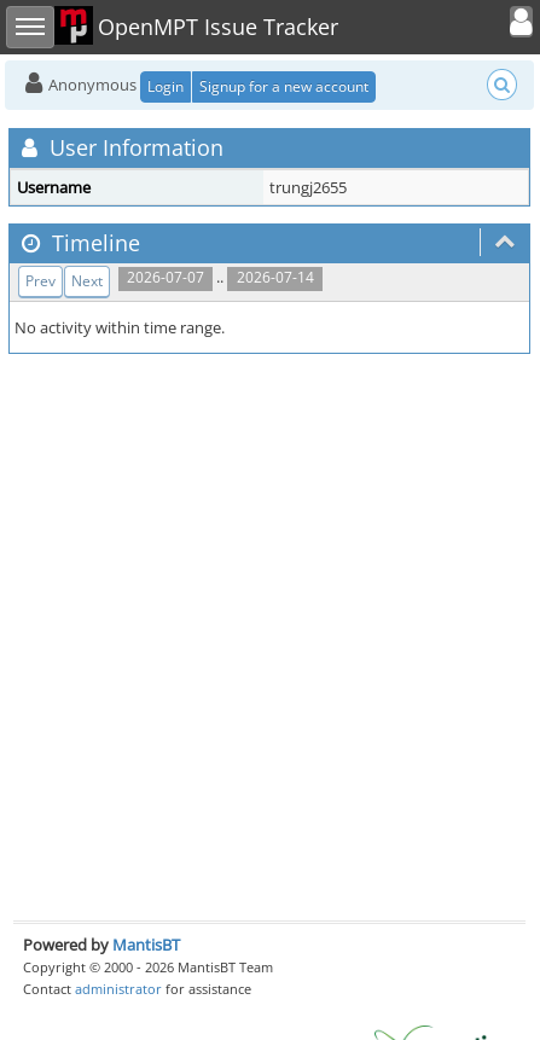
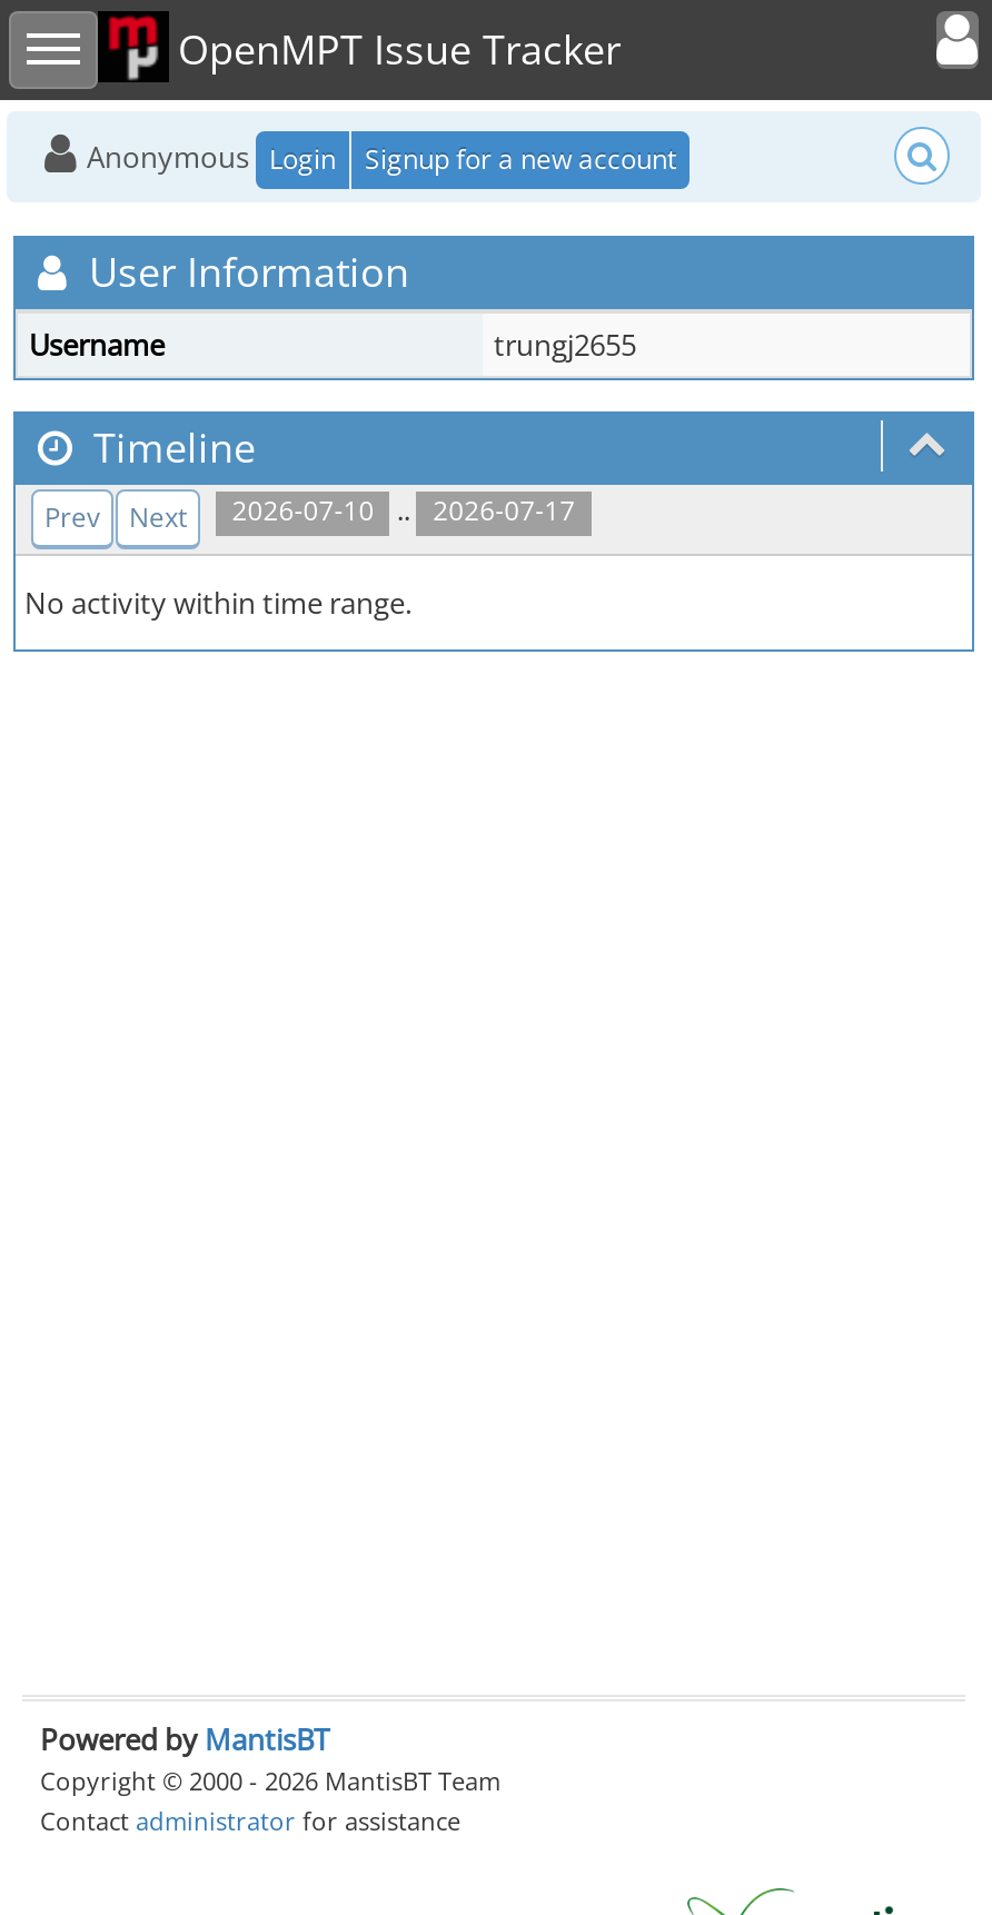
- Prev Next 2026-07-07 .. 2026-07-14
+ Prev Next 2026-07-10 .. 2026-07-17
